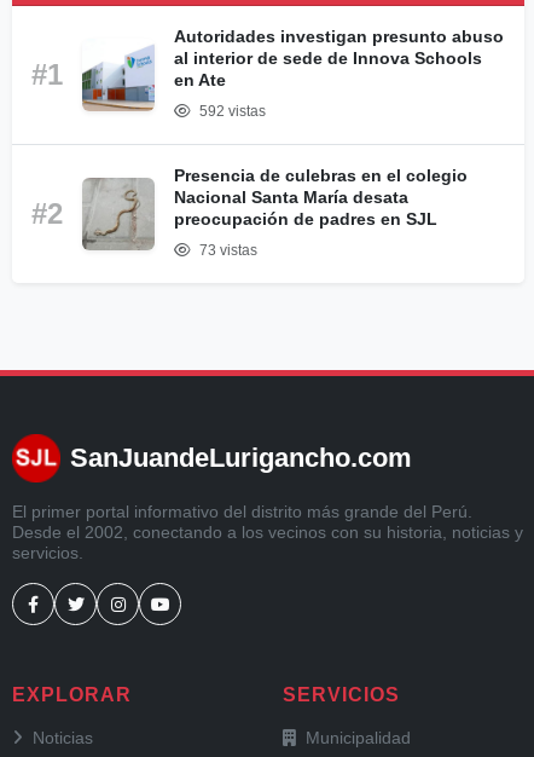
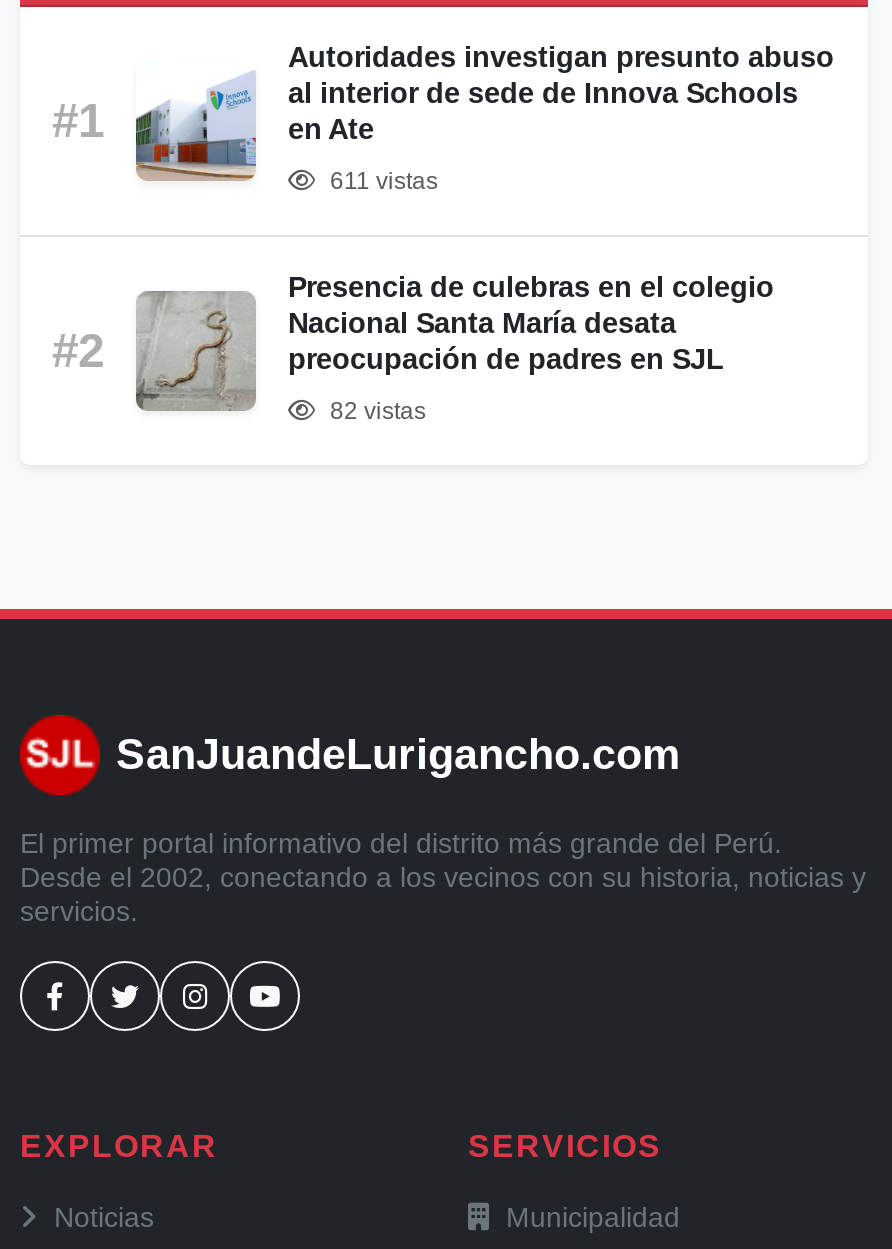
- 592 vistas
+ 611 vistas

- 73 vistas
+ 82 vistas
